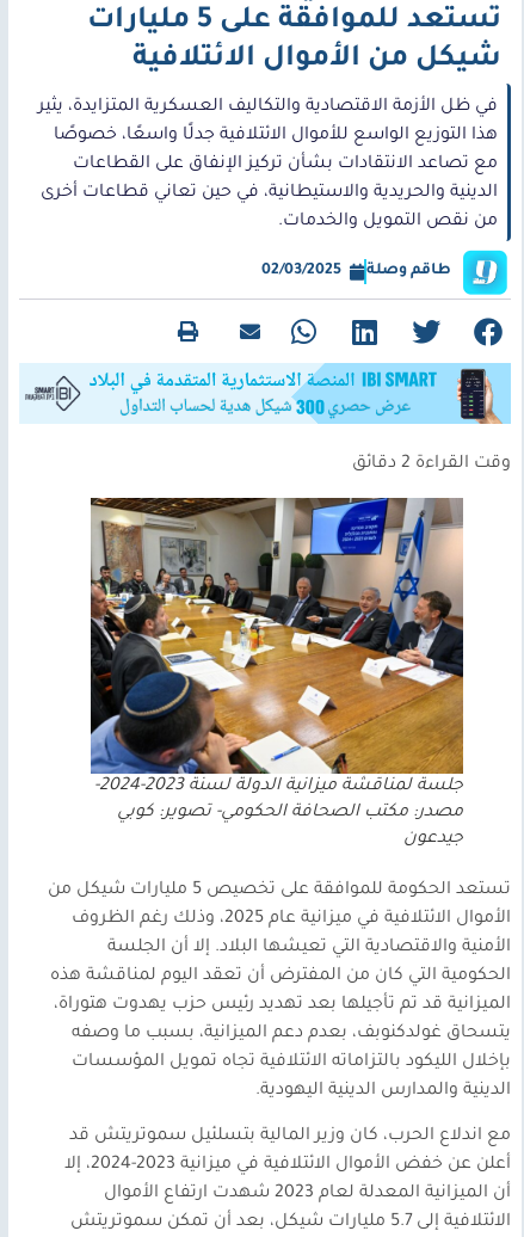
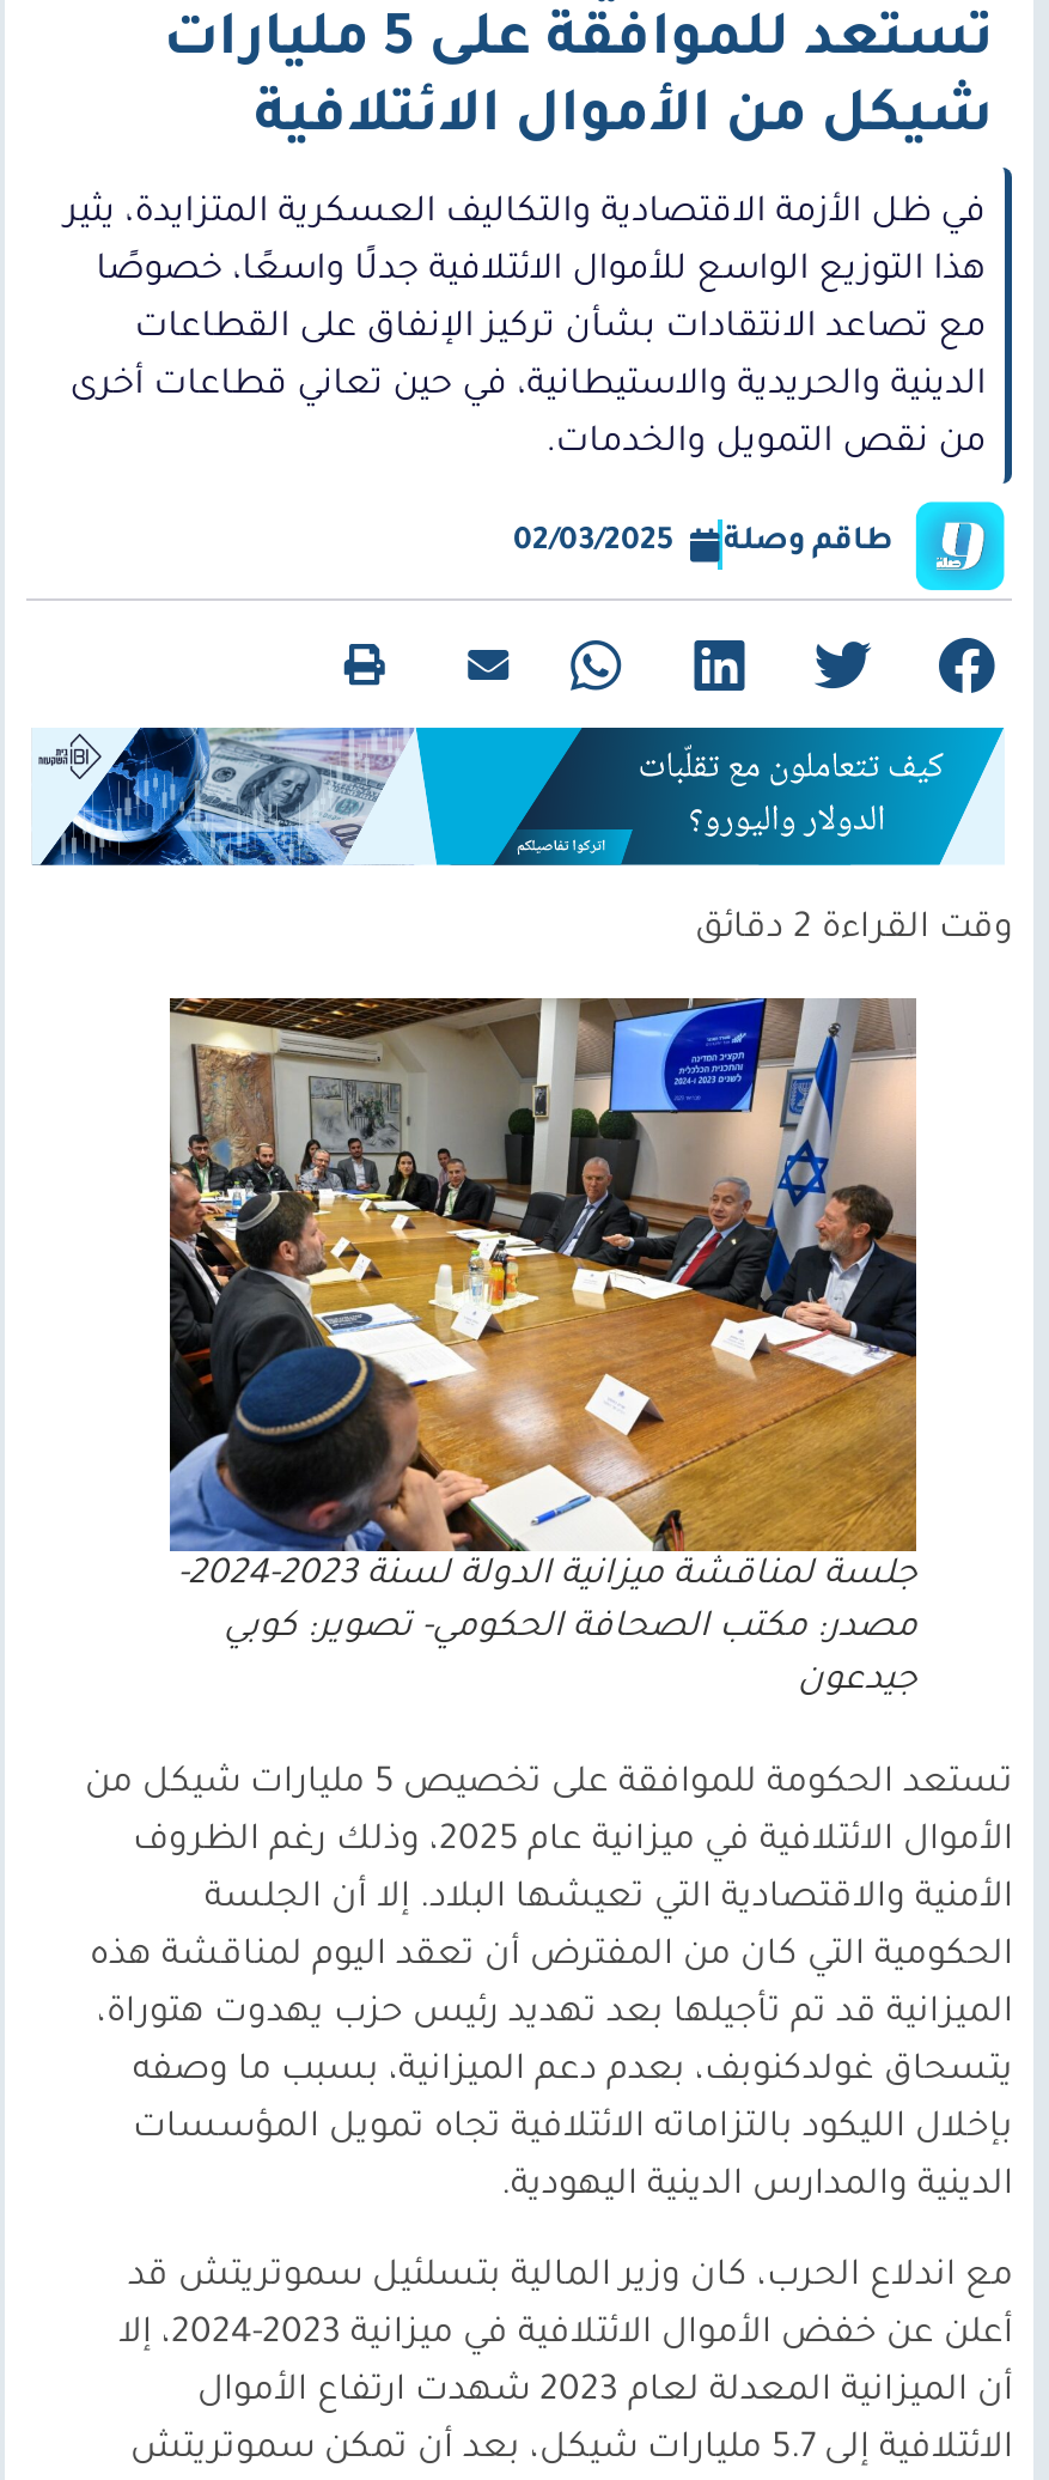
- [image]
+ [image]
